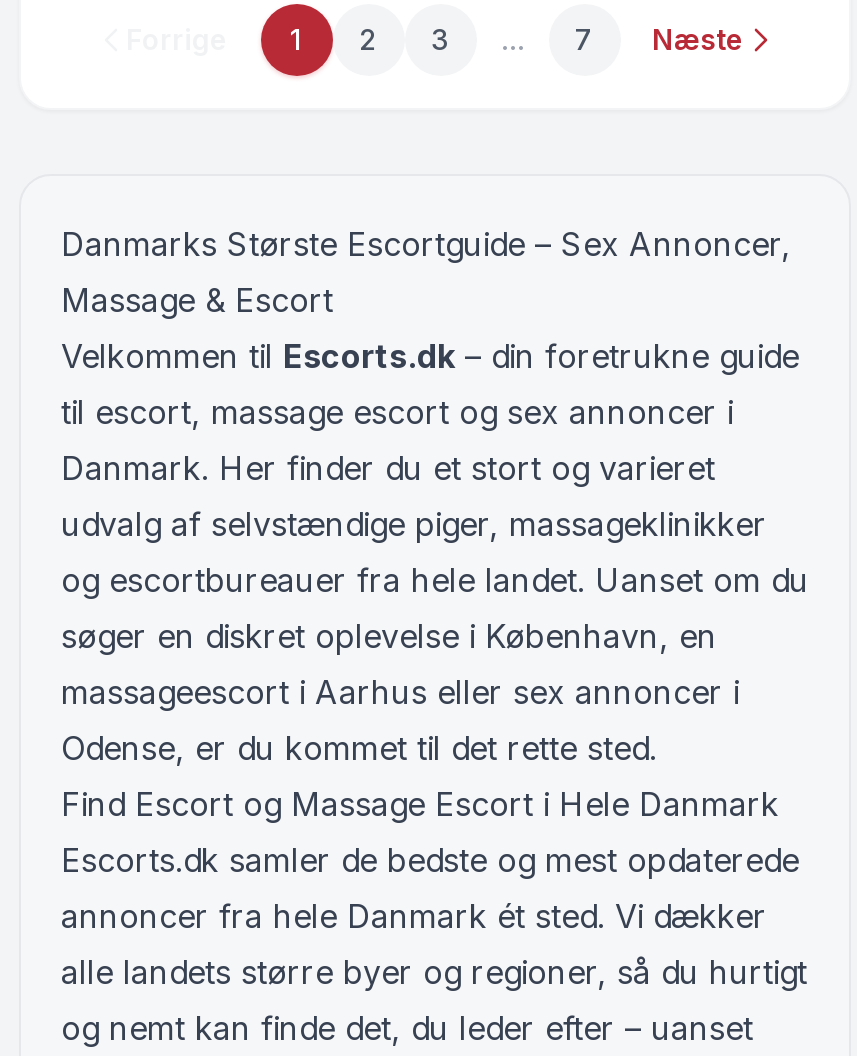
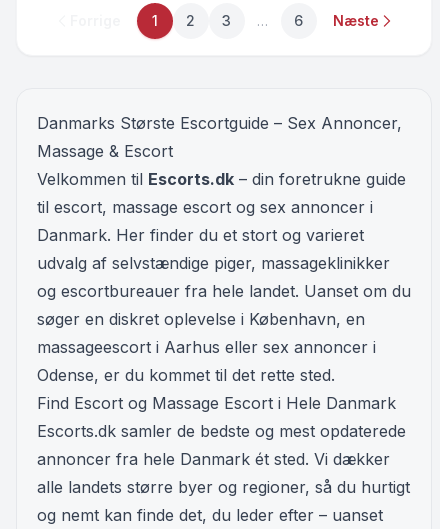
- 7
+ 6
